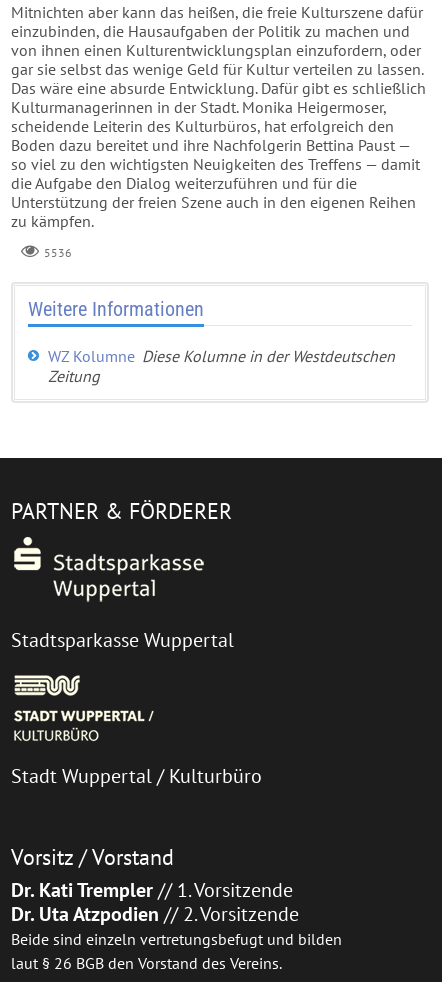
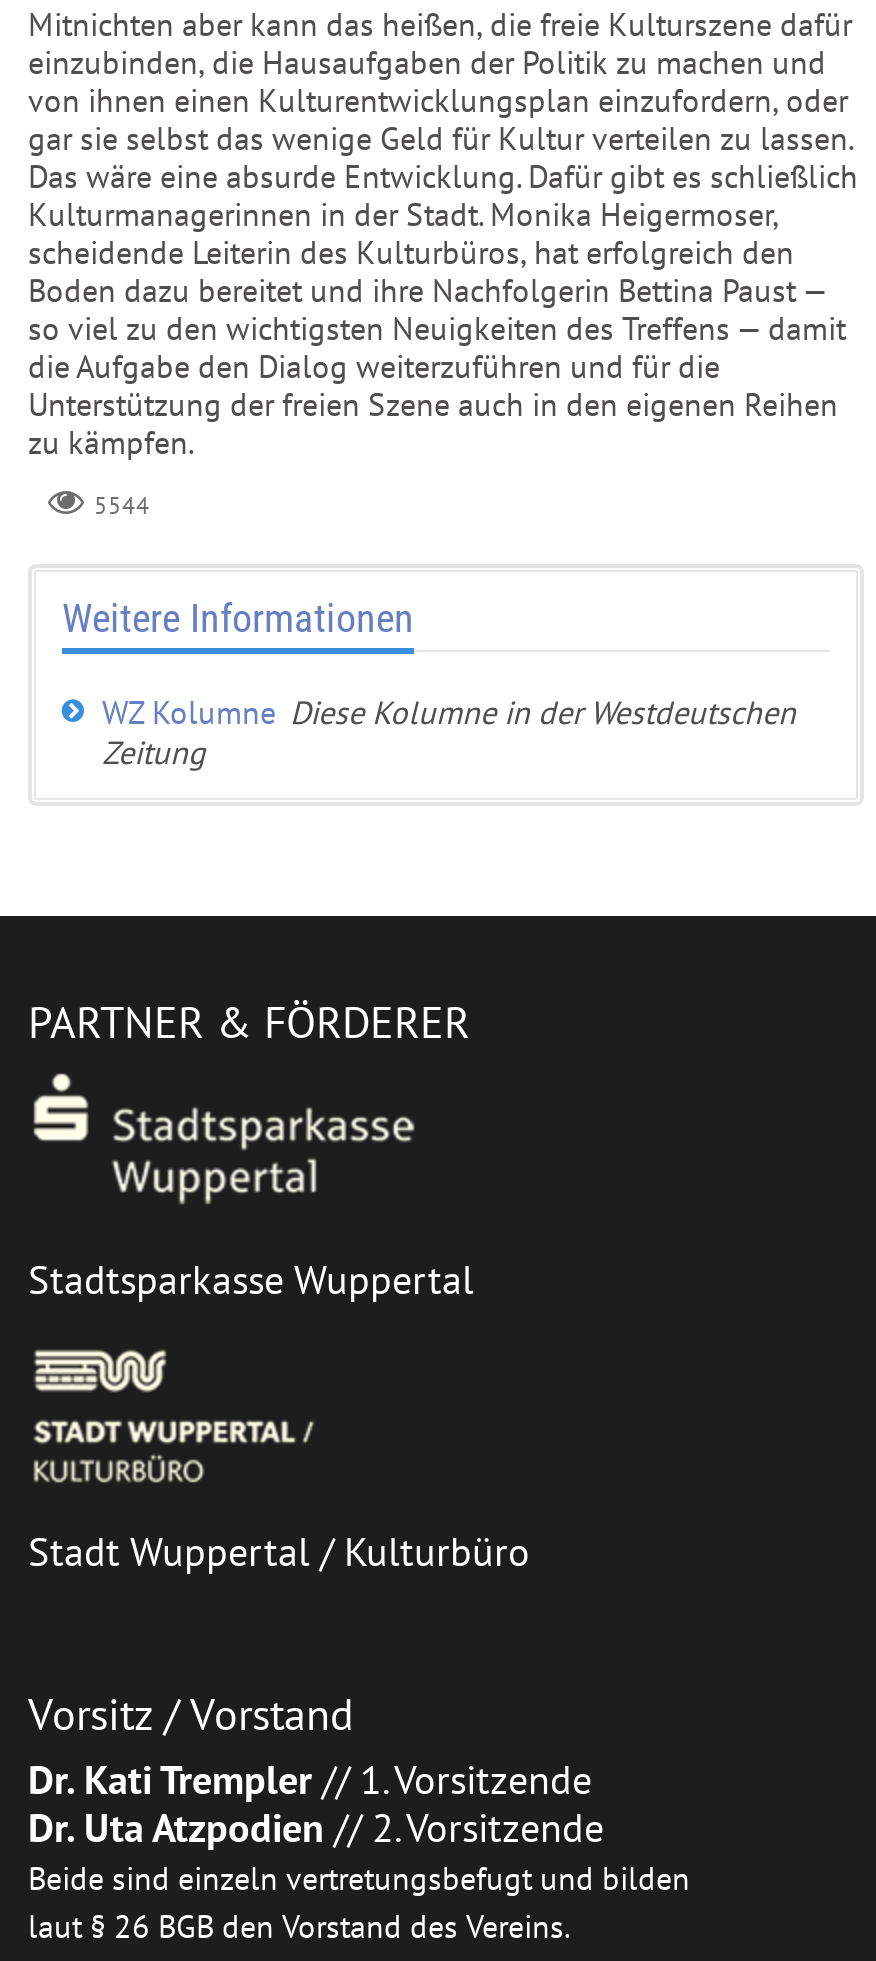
- 5536
+ 5544
